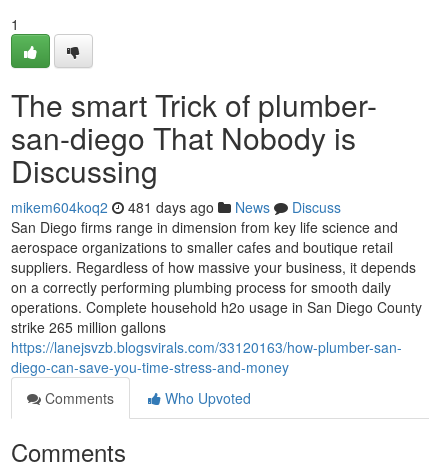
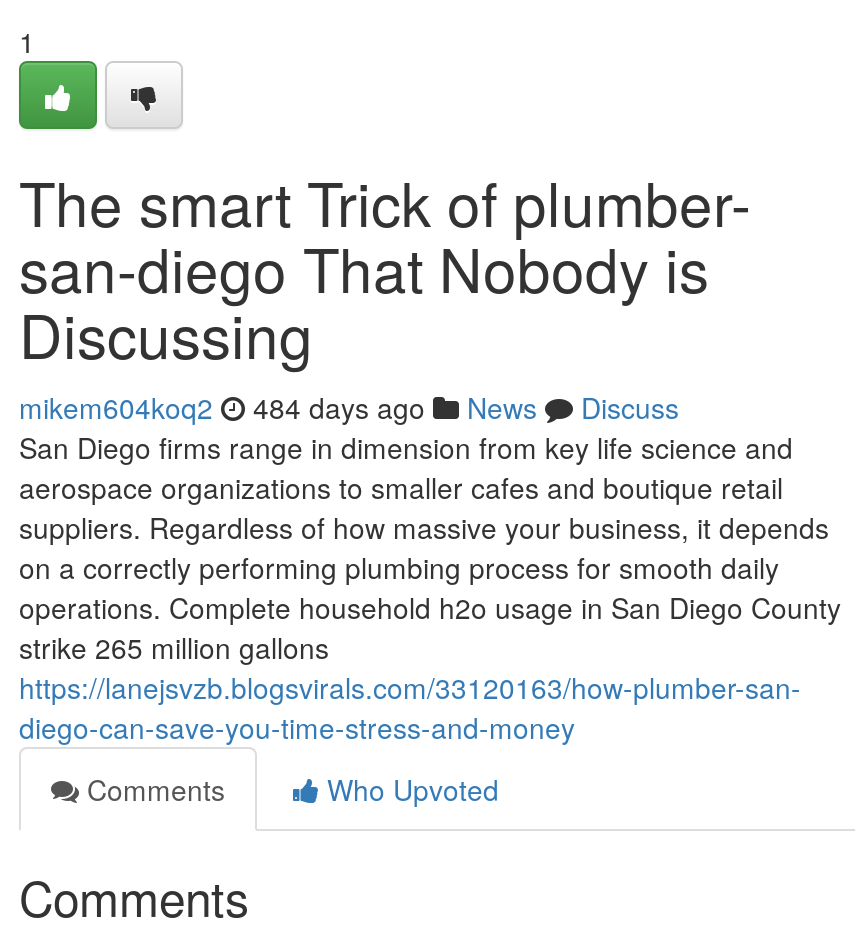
- mikem604koq2 481 days ago News Discuss
+ mikem604koq2 484 days ago News Discuss
